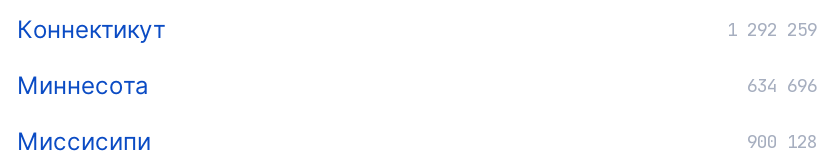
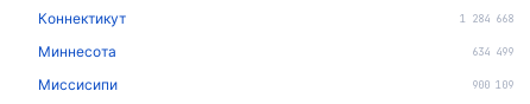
- 1 292 259
+ 1 284 668

- 634 696
+ 634 499

- 900 128
+ 900 109
